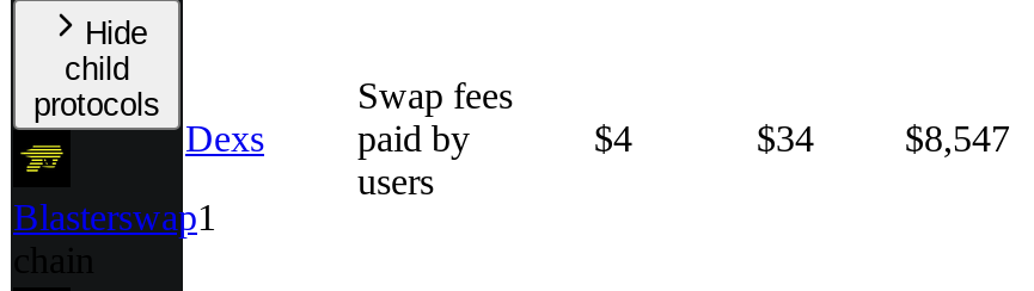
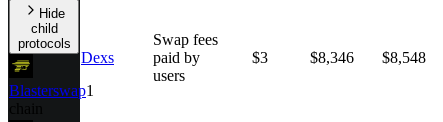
- $4
+ $3

- $34
+ $8,346

- $8,547
+ $8,548
